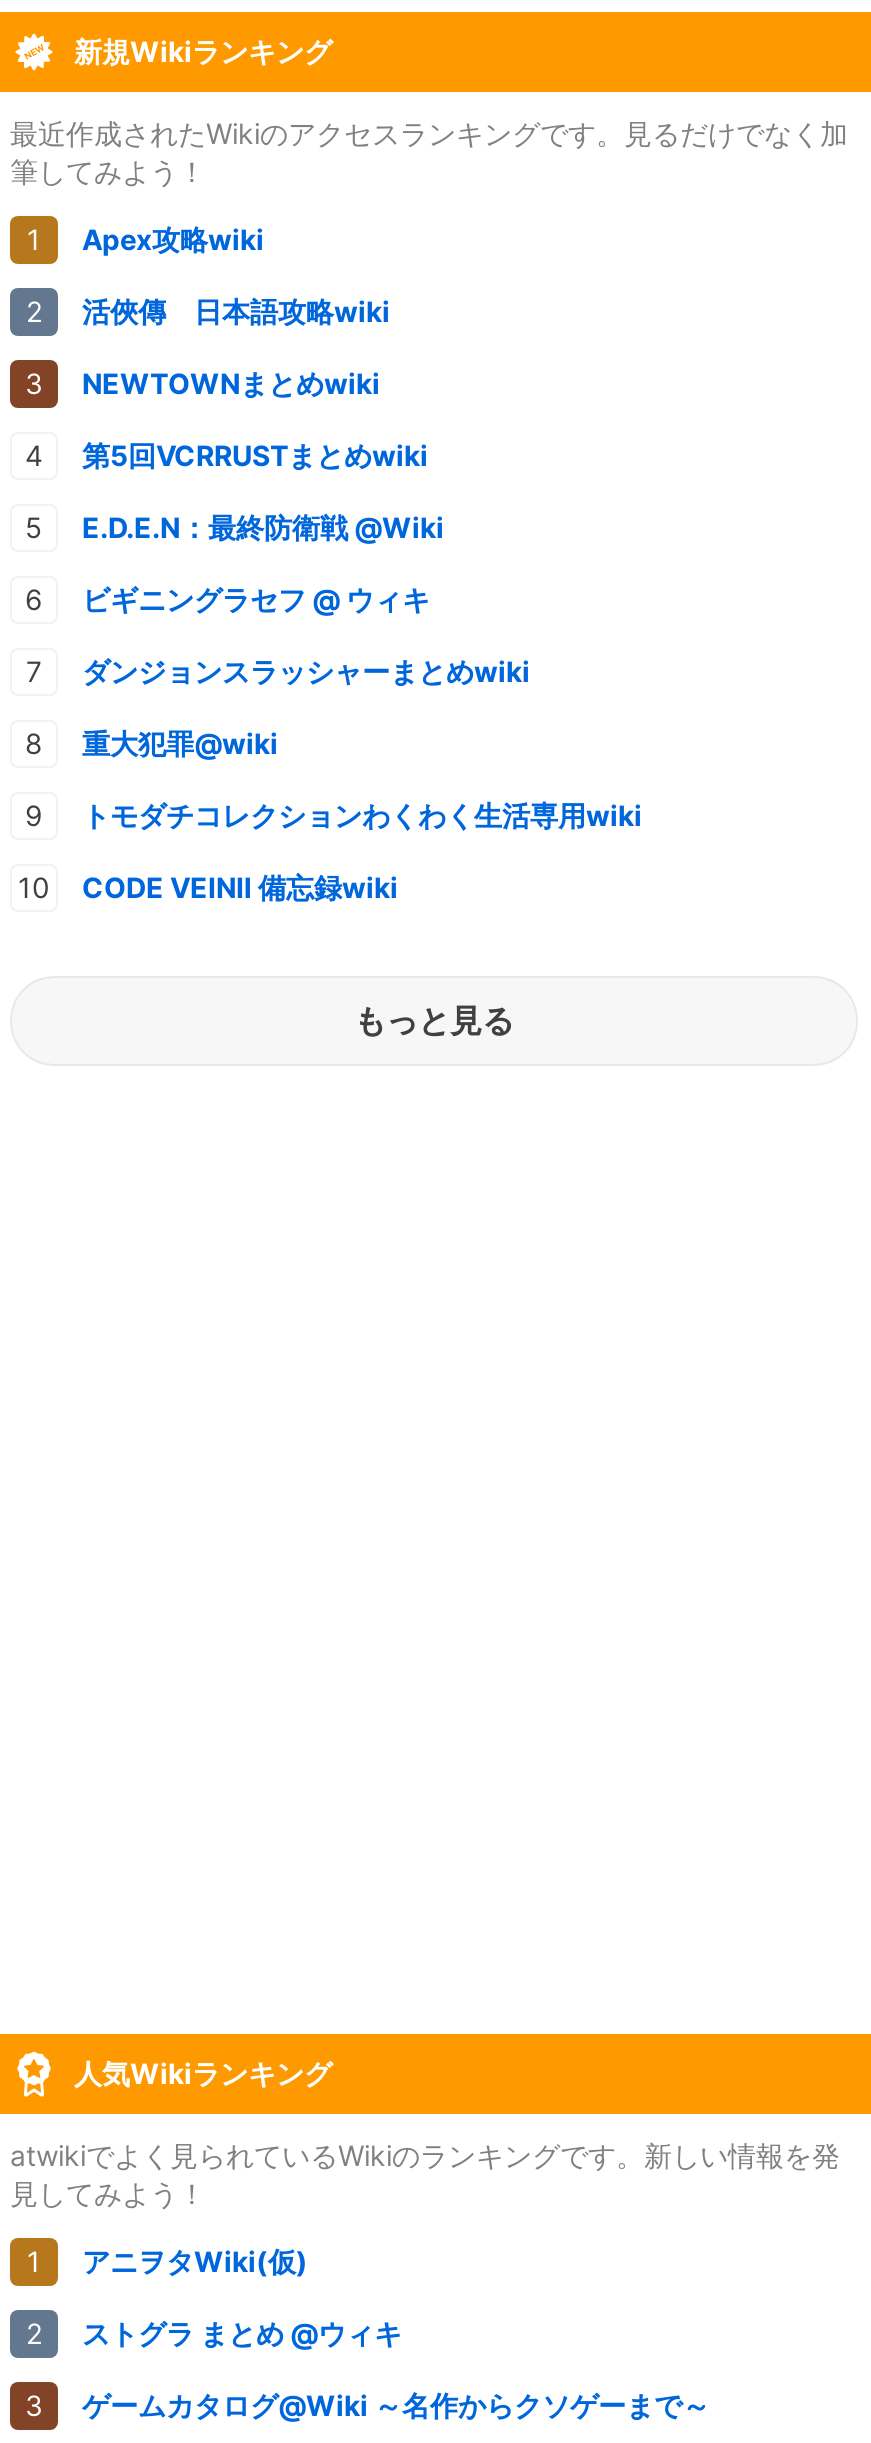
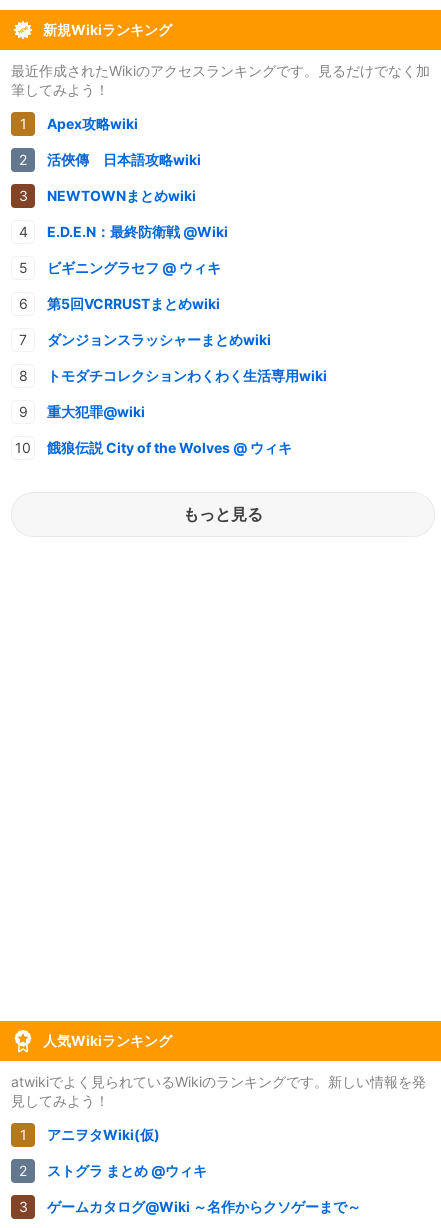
moved down: 第5回VCRRUSTまとめwiki

moved up: E.D.E.N：最終防衛戦 @Wiki | ビギニングラセフ @ ウィキ

moved down: 重大犯罪@wiki

moved up: トモダチコレクションわくわく生活専用wiki

- CODE VEINⅡ 備忘録wiki
+ 餓狼伝説 City of the Wolves @ ウィキ
